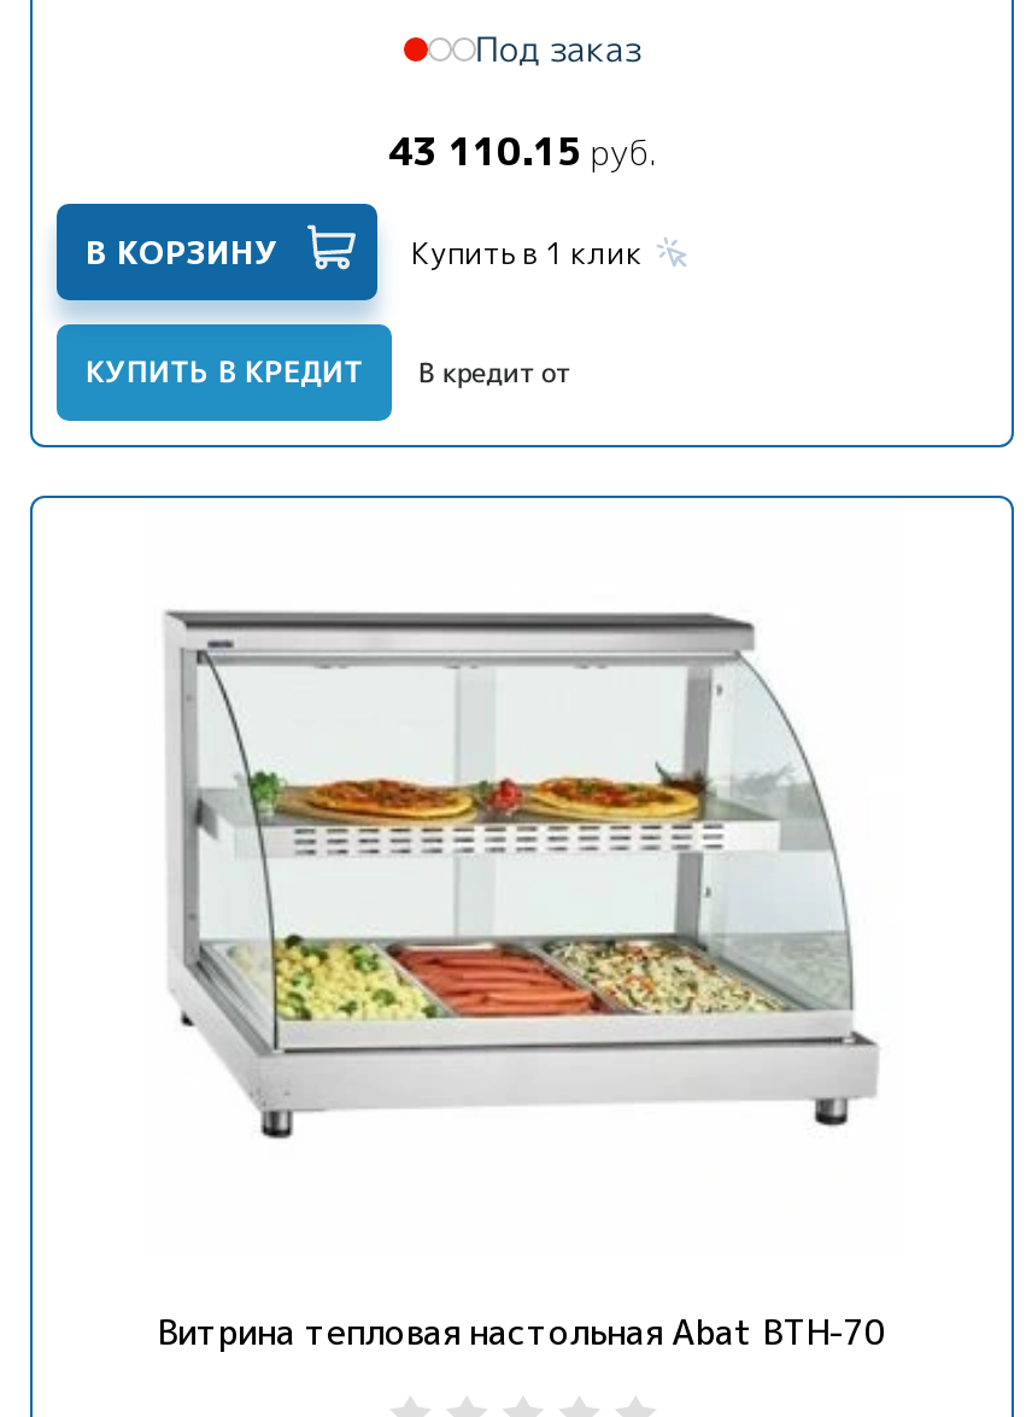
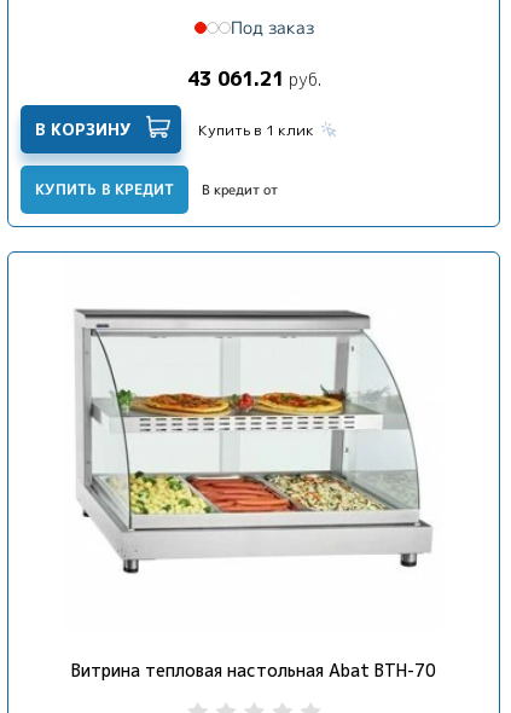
- 43 110.15 руб.
+ 43 061.21 руб.
